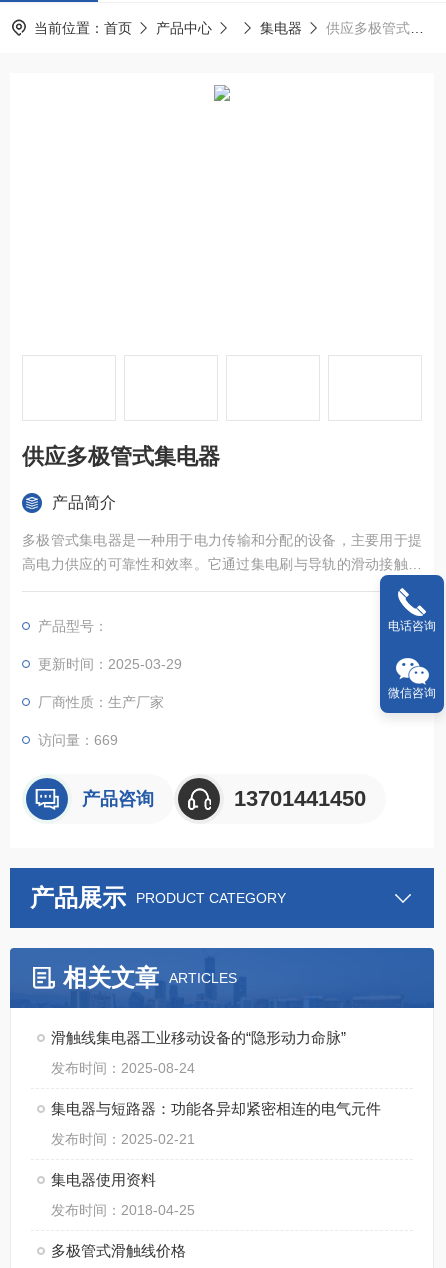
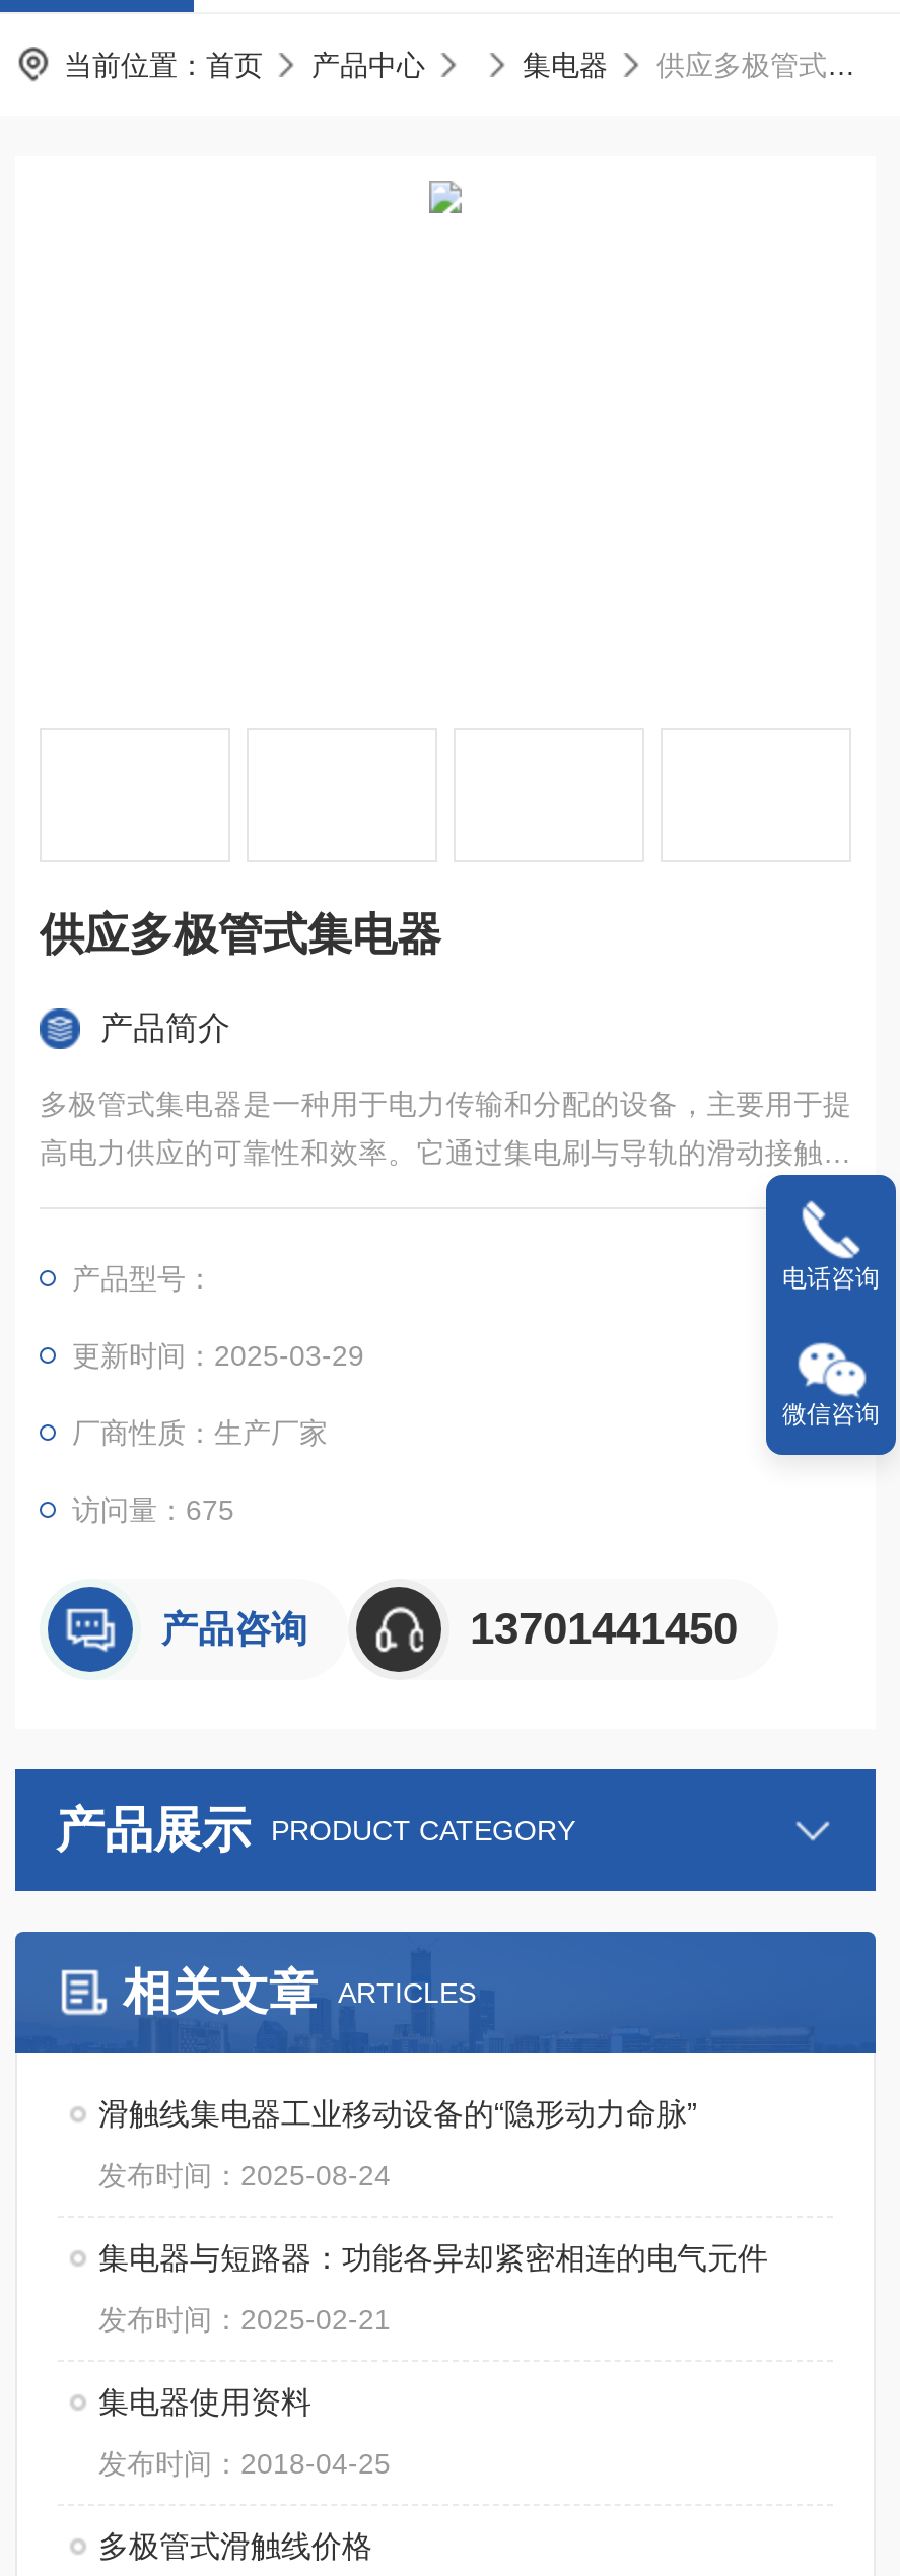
- 访问量：669
+ 访问量：675
